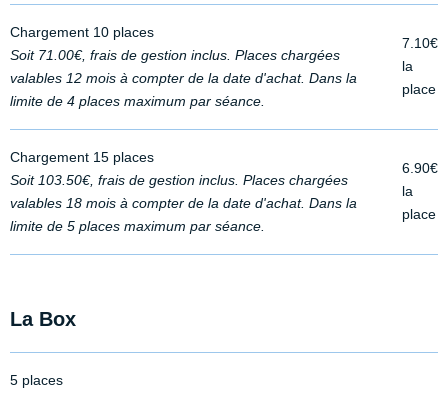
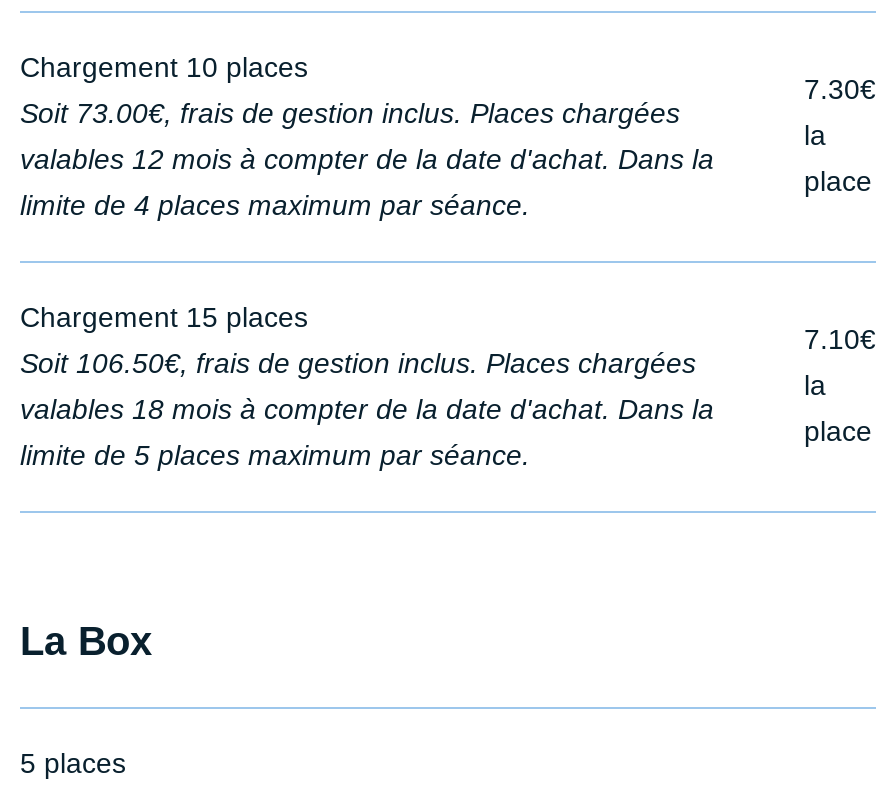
- 7.10€
+ 7.30€

- Soit 71.00€, frais de gestion inclus. Places chargées
+ Soit 73.00€, frais de gestion inclus. Places chargées

- 6.90€
+ 7.10€

- Soit 103.50€, frais de gestion inclus. Places chargées
+ Soit 106.50€, frais de gestion inclus. Places chargées
